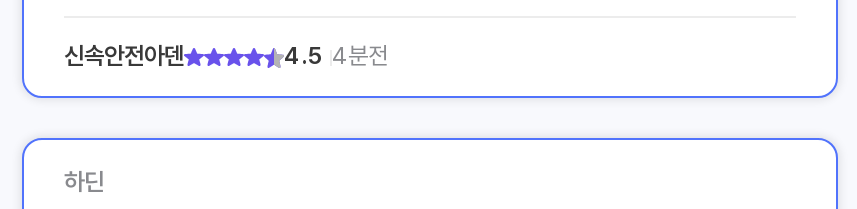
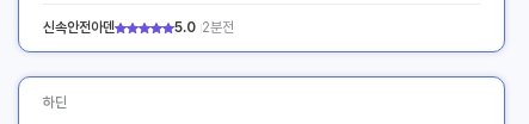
- 4.5 4분전
+ 5.0 2분전
